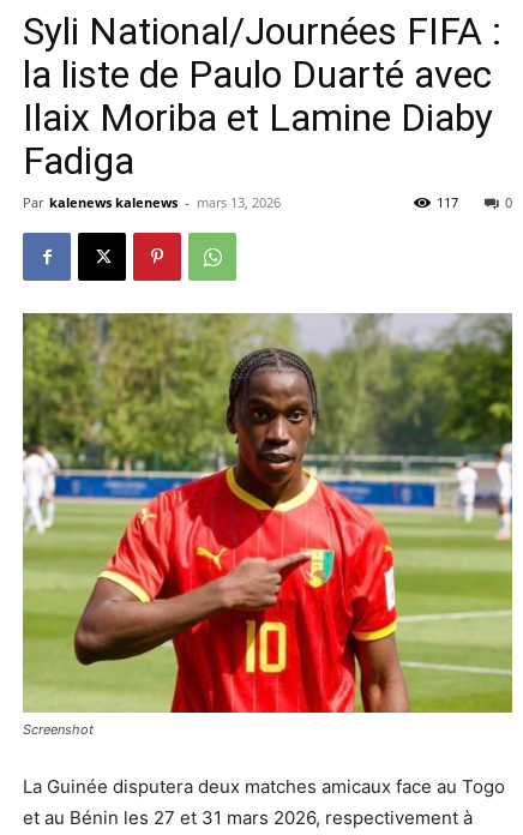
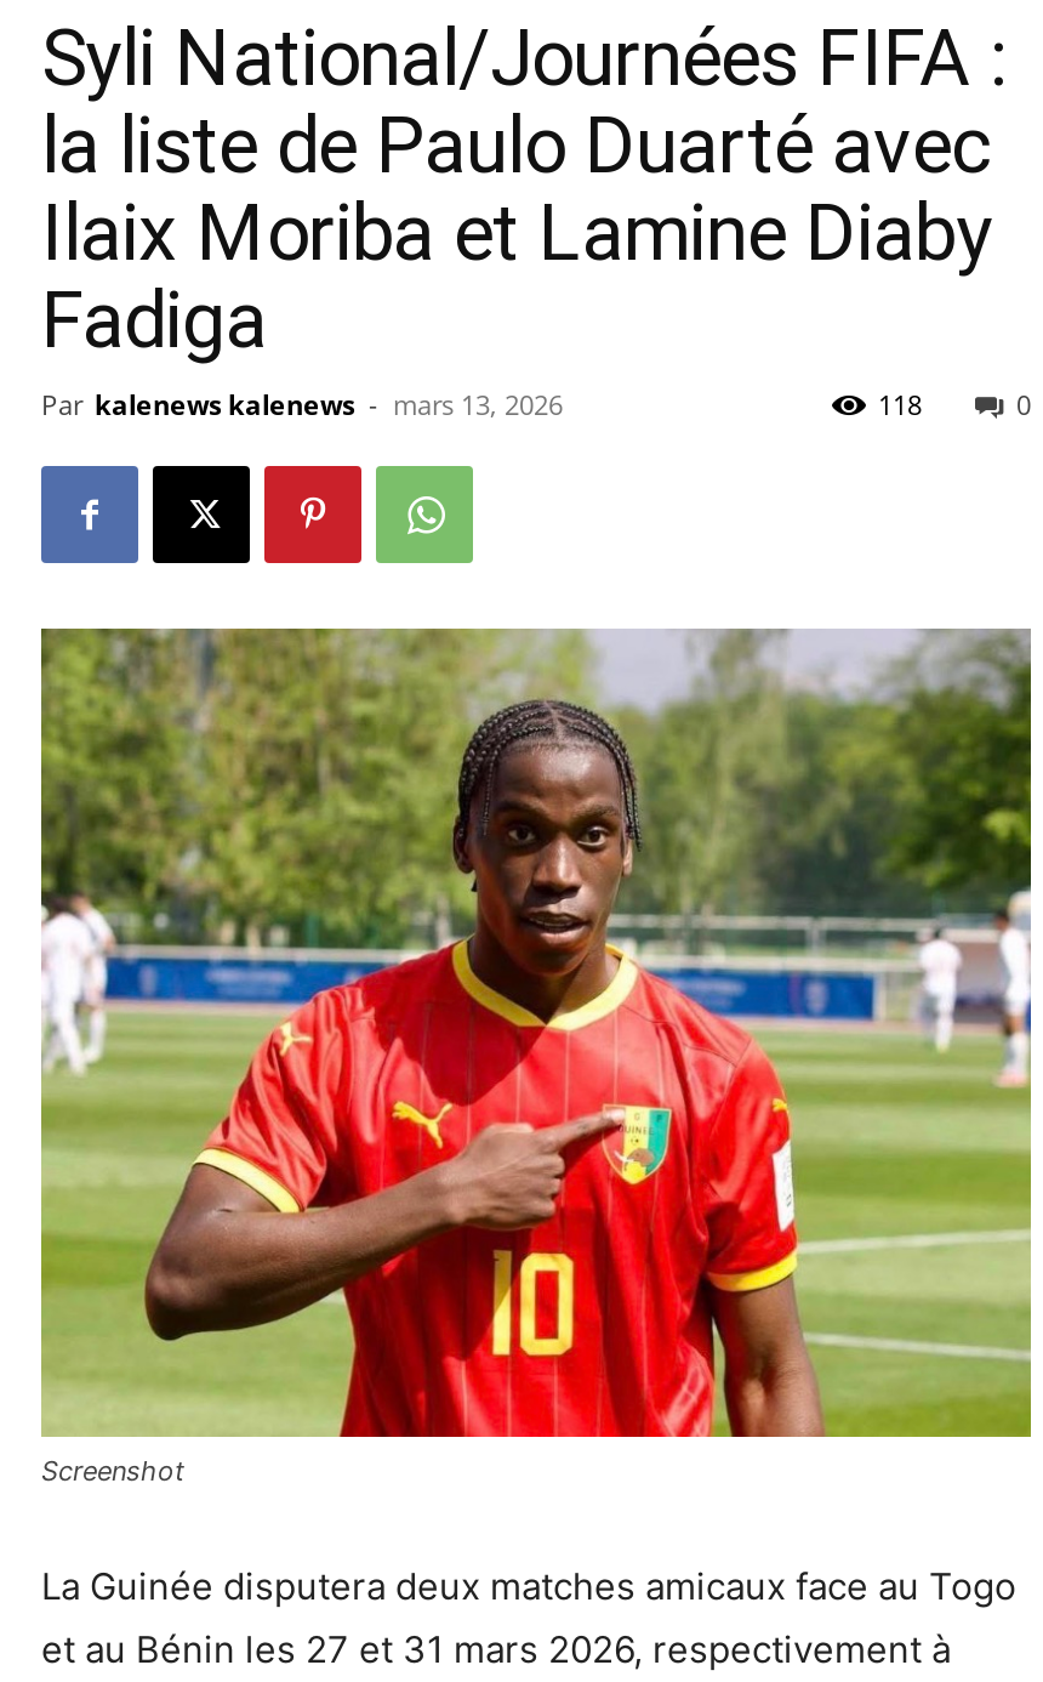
- 117
+ 118
